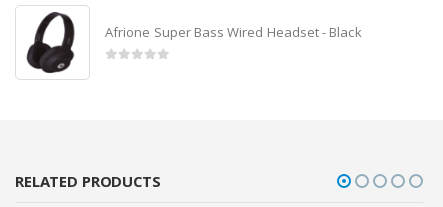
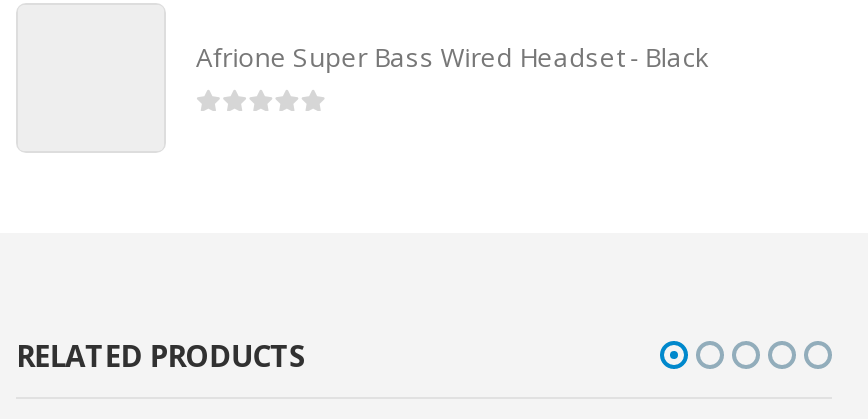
- [image]
